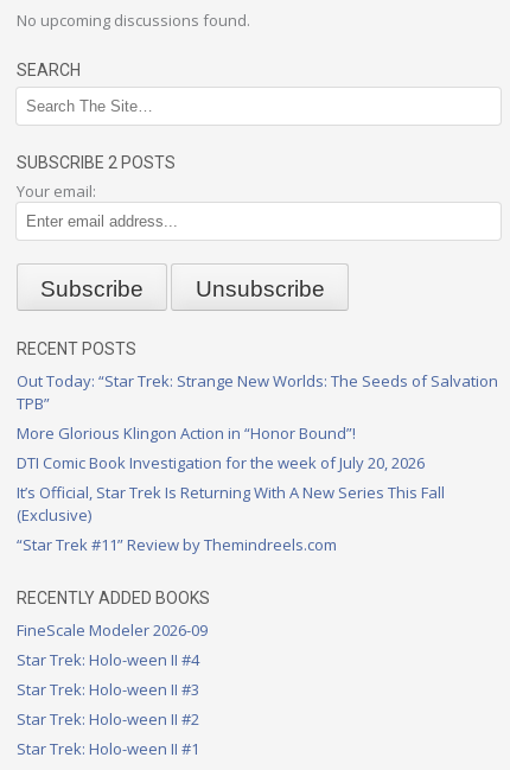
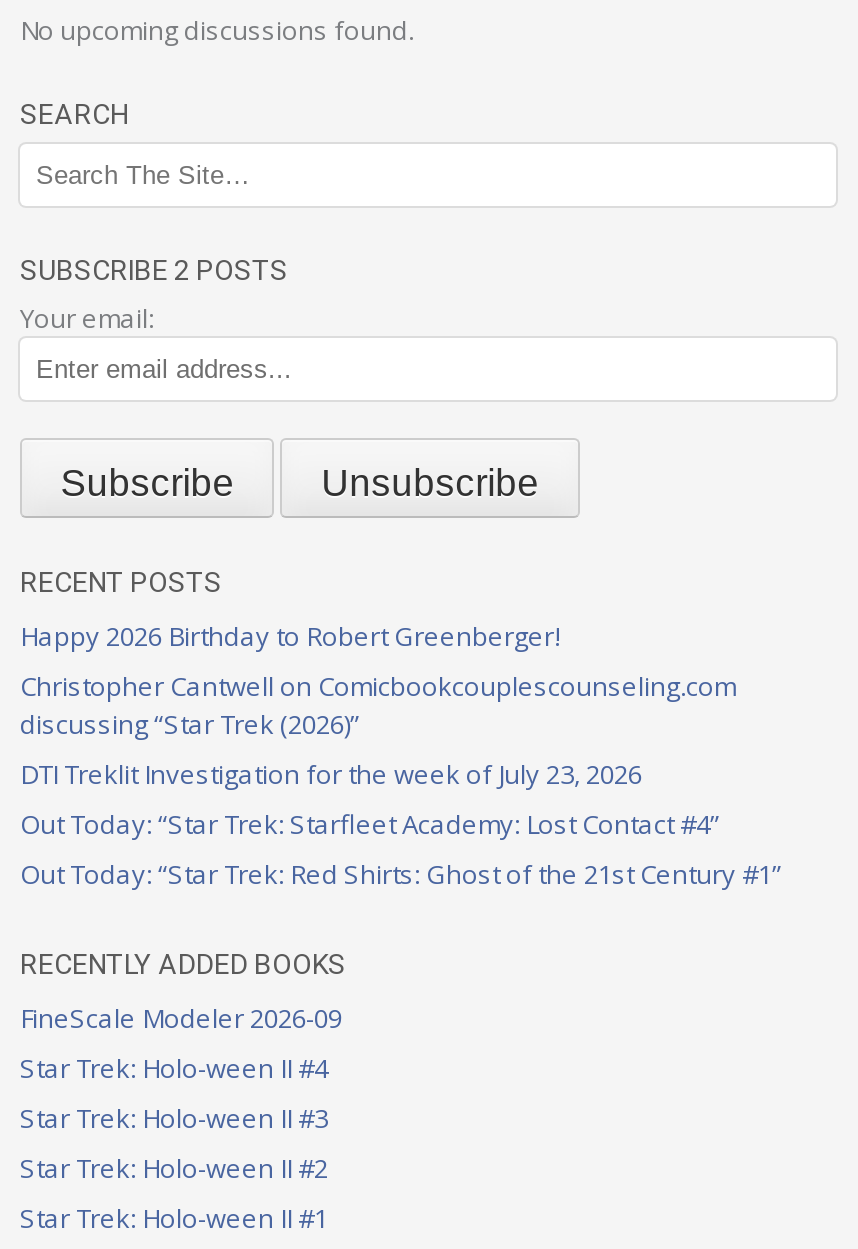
- Out Today: “Star Trek: Strange New Worlds: The Seeds of Salvation
- TPB”
- More Glorious Klingon Action in “Honor Bound”!
- DTI Comic Book Investigation for the week of July 20, 2026
- It’s Official, Star Trek Is Returning With A New Series This Fall
- (Exclusive)
- “Star Trek #11” Review by Themindreels.com
+ Happy 2026 Birthday to Robert Greenberger!
+ Christopher Cantwell on Comicbookcouplescounseling.com
+ discussing “Star Trek (2026)”
+ DTI Treklit Investigation for the week of July 23, 2026
+ Out Today: “Star Trek: Starfleet Academy: Lost Contact #4”
+ Out Today: “Star Trek: Red Shirts: Ghost of the 21st Century #1”
